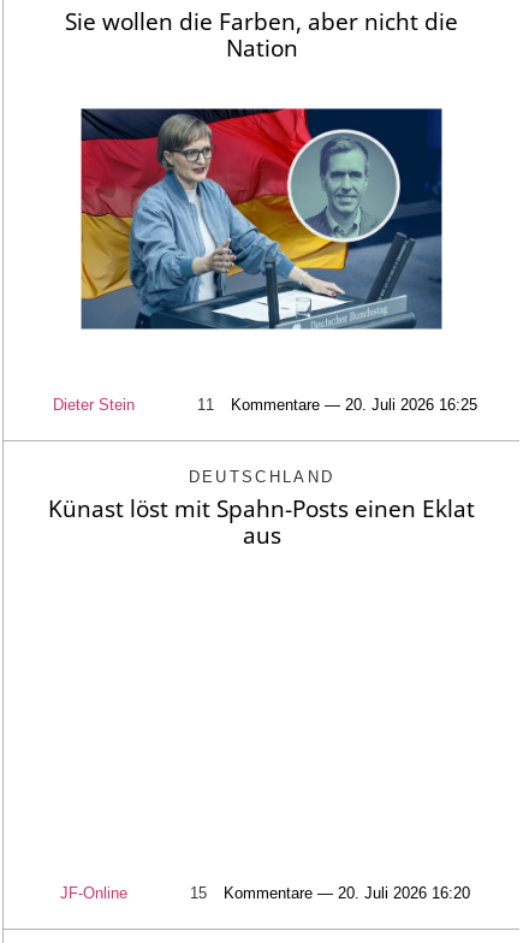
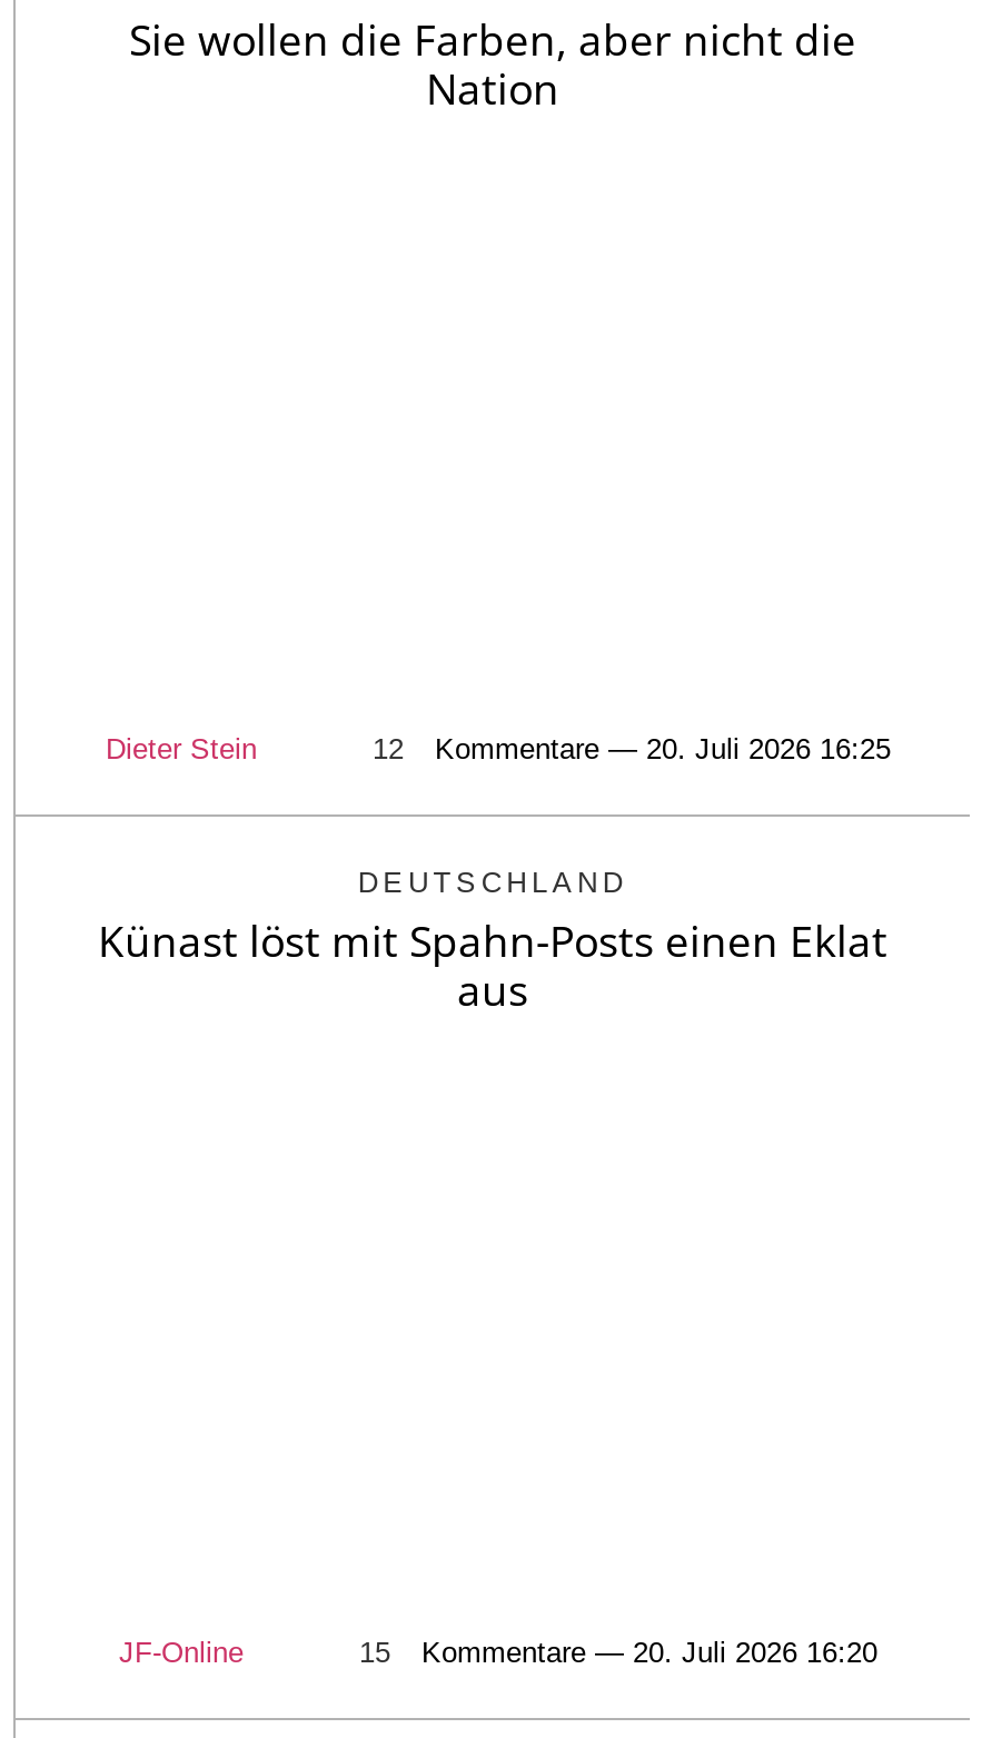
- [image]

- 11 Kommentare — 20. Juli 2026 16:25
+ 12 Kommentare — 20. Juli 2026 16:25
